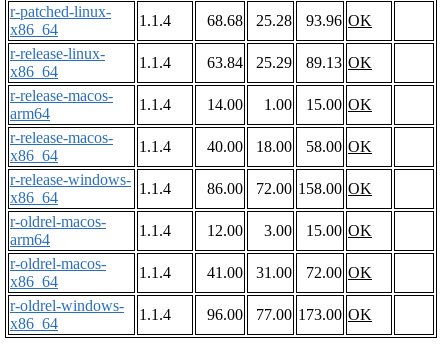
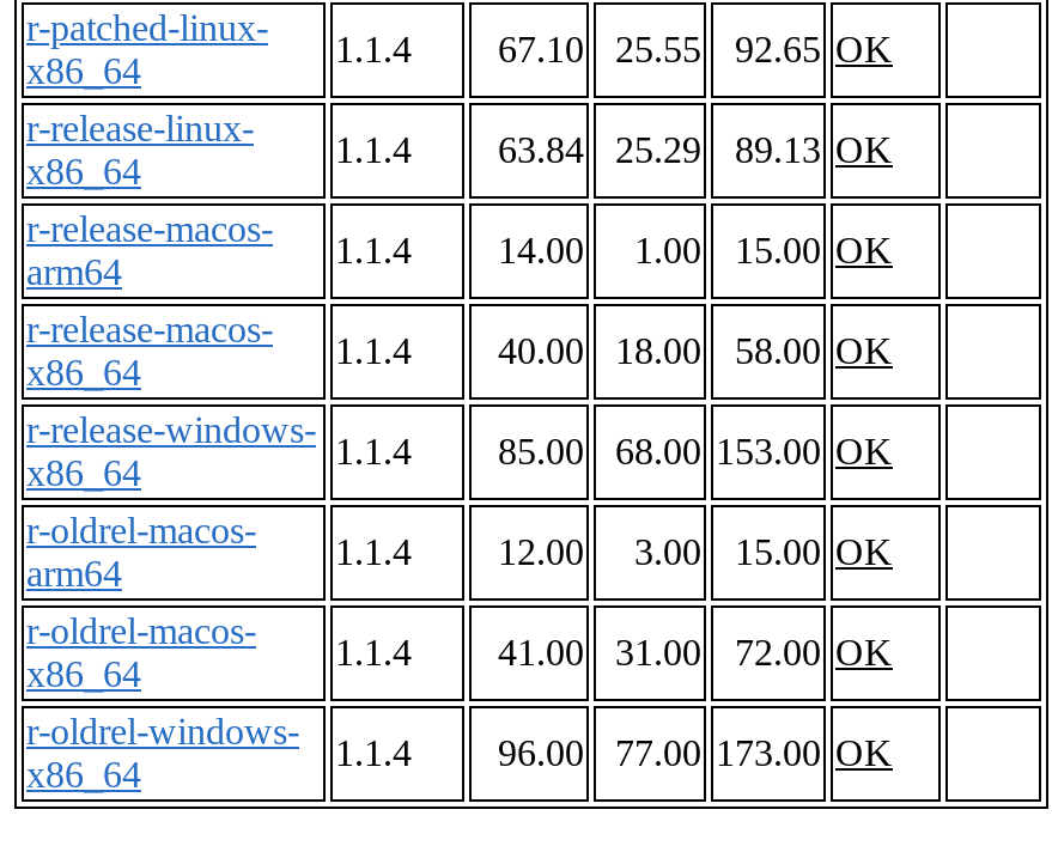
- 68.68
+ 67.10

- 25.28
+ 25.55

- 93.96 OK
+ 92.65 OK

- 86.00
+ 85.00

- 72.00 158.00 OK
+ 68.00 153.00 OK
